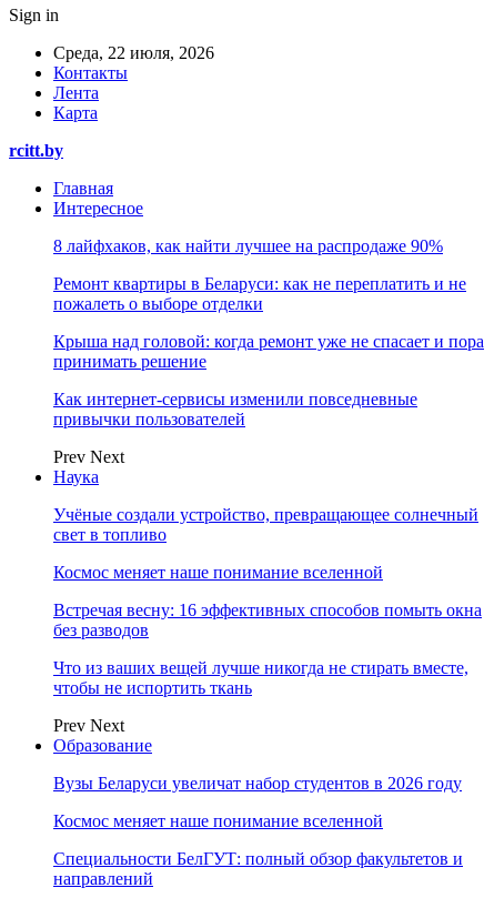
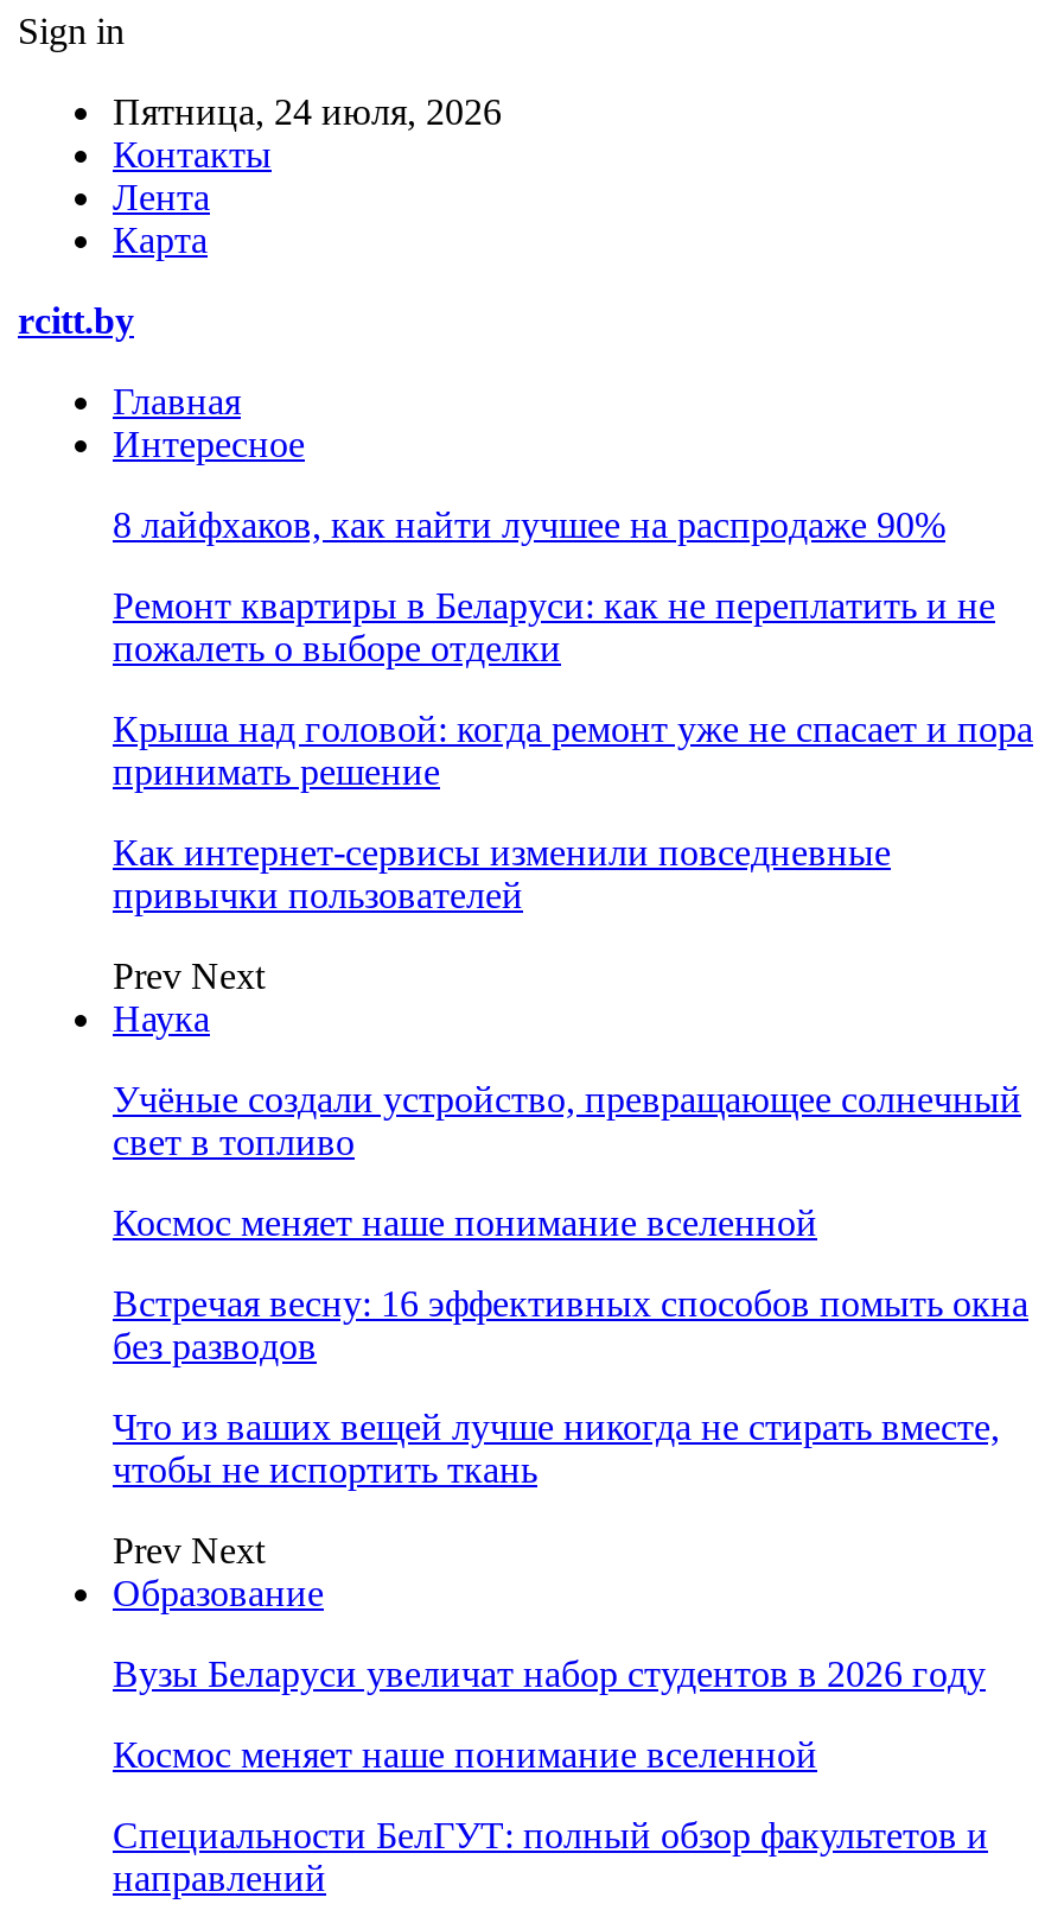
- Среда, 22 июля, 2026
+ Пятница, 24 июля, 2026
